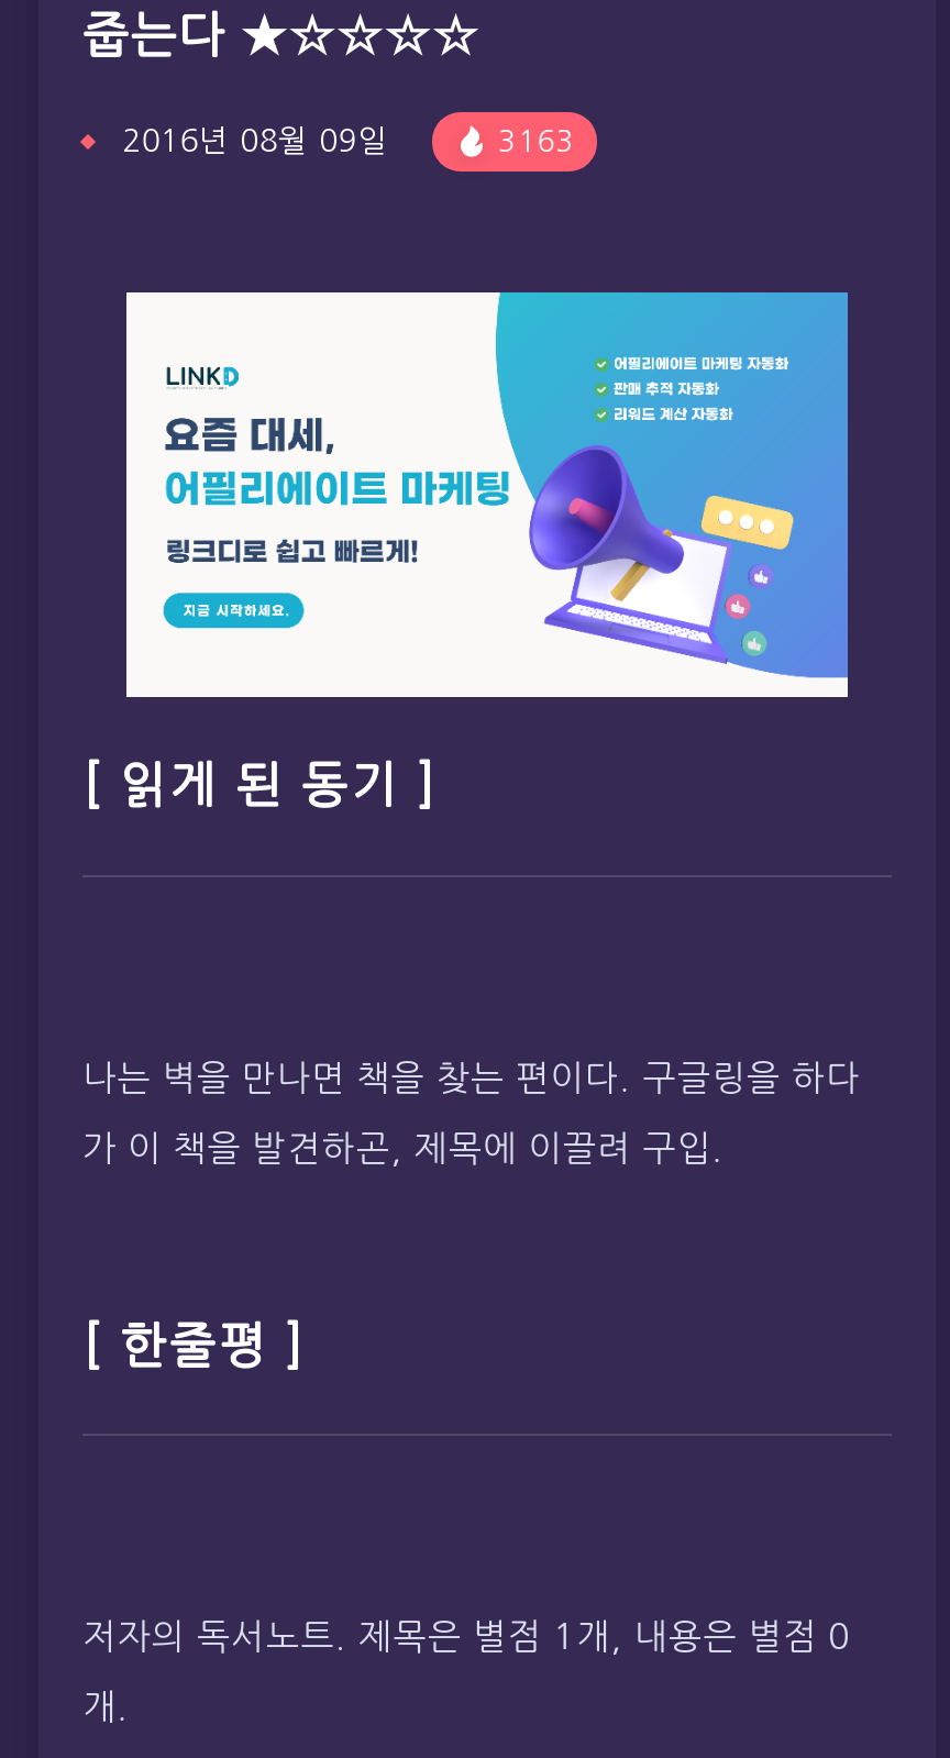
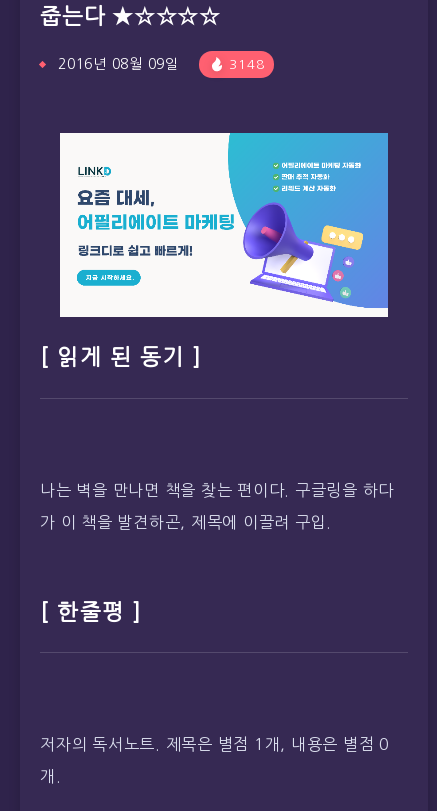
- 3163
+ 3148
